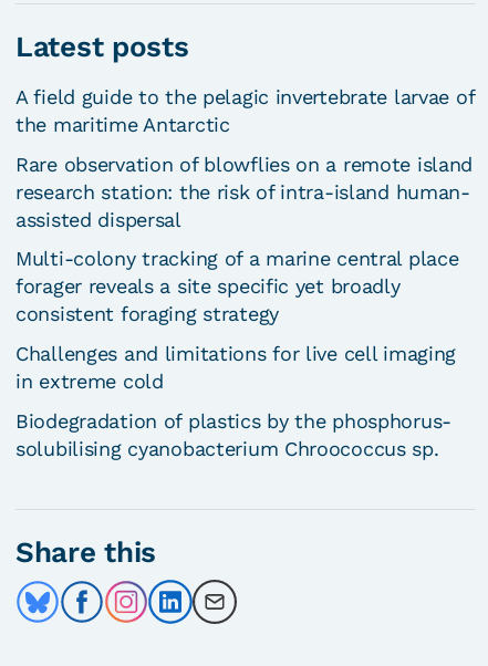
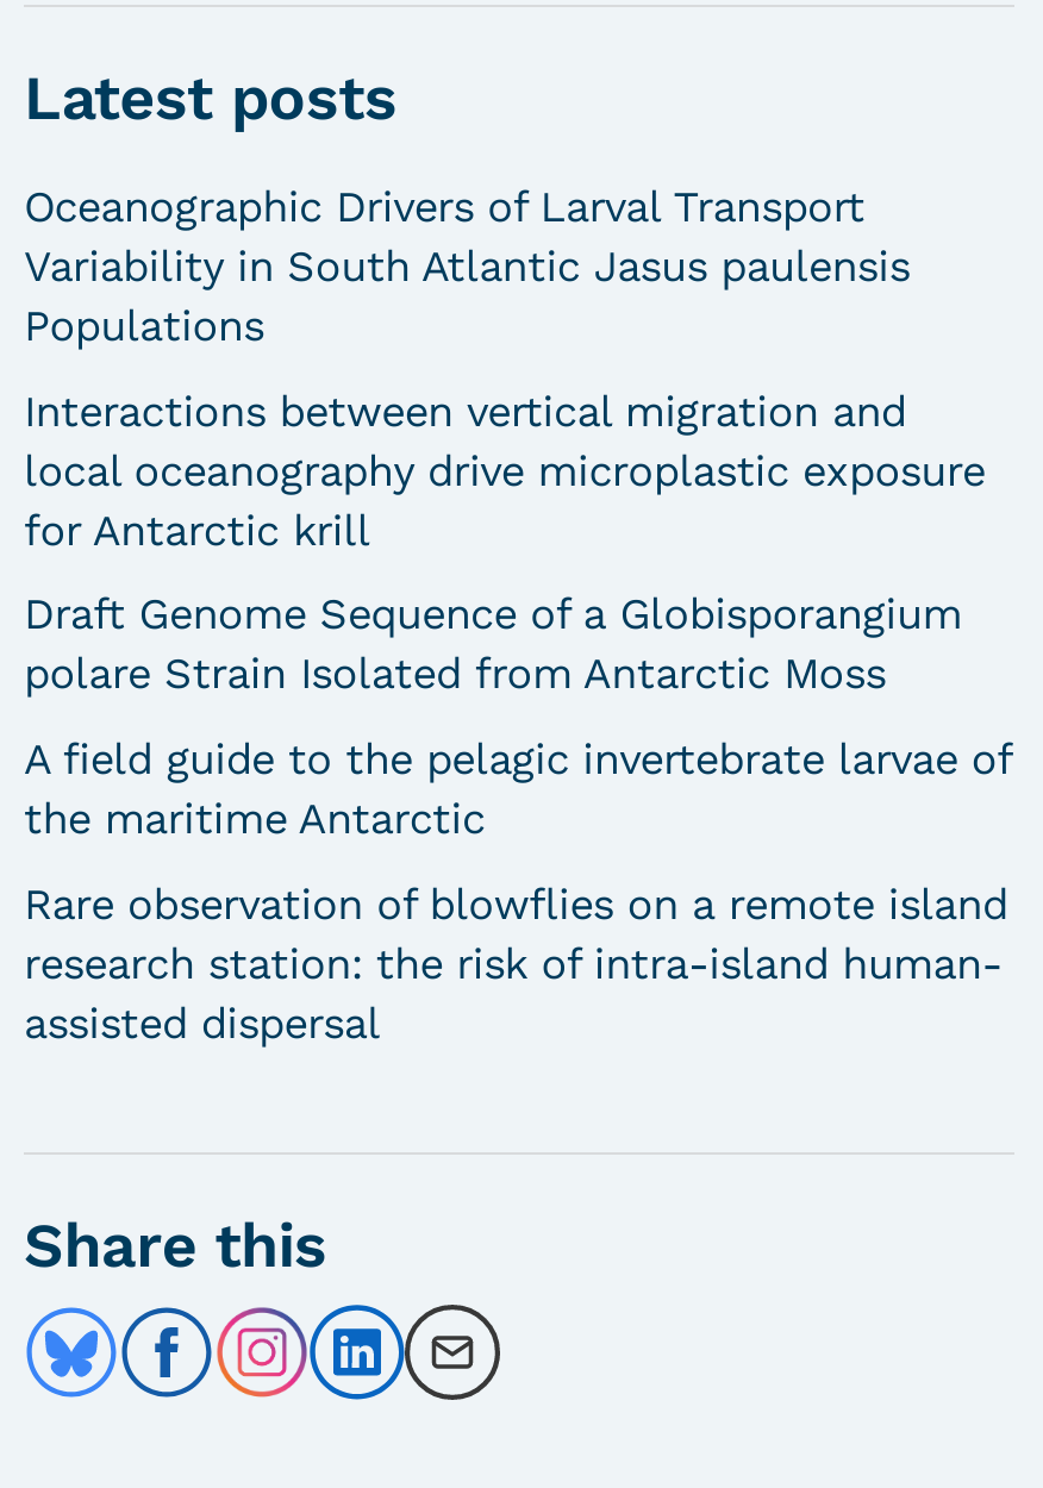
+ Oceanographic Drivers of Larval Transport
+ Variability in South Atlantic Jasus paulensis
+ Populations
+ Interactions between vertical migration and
+ local oceanography drive microplastic exposure
+ for Antarctic krill
+ Draft Genome Sequence of a Globisporangium
+ polare Strain Isolated from Antarctic Moss

moved down: A field guide to the pelagic invertebrate larvae of | the maritime Antarctic | Rare observation of blowflies on a remote island | research station: the risk of intra-island human- | assisted dispersal

- Multi-colony tracking of a marine central place
- forager reveals a site specific yet broadly
- consistent foraging strategy
- Challenges and limitations for live cell imaging
- in extreme cold
- Biodegradation of plastics by the phosphorus-
- solubilising cyanobacterium Chroococcus sp.
